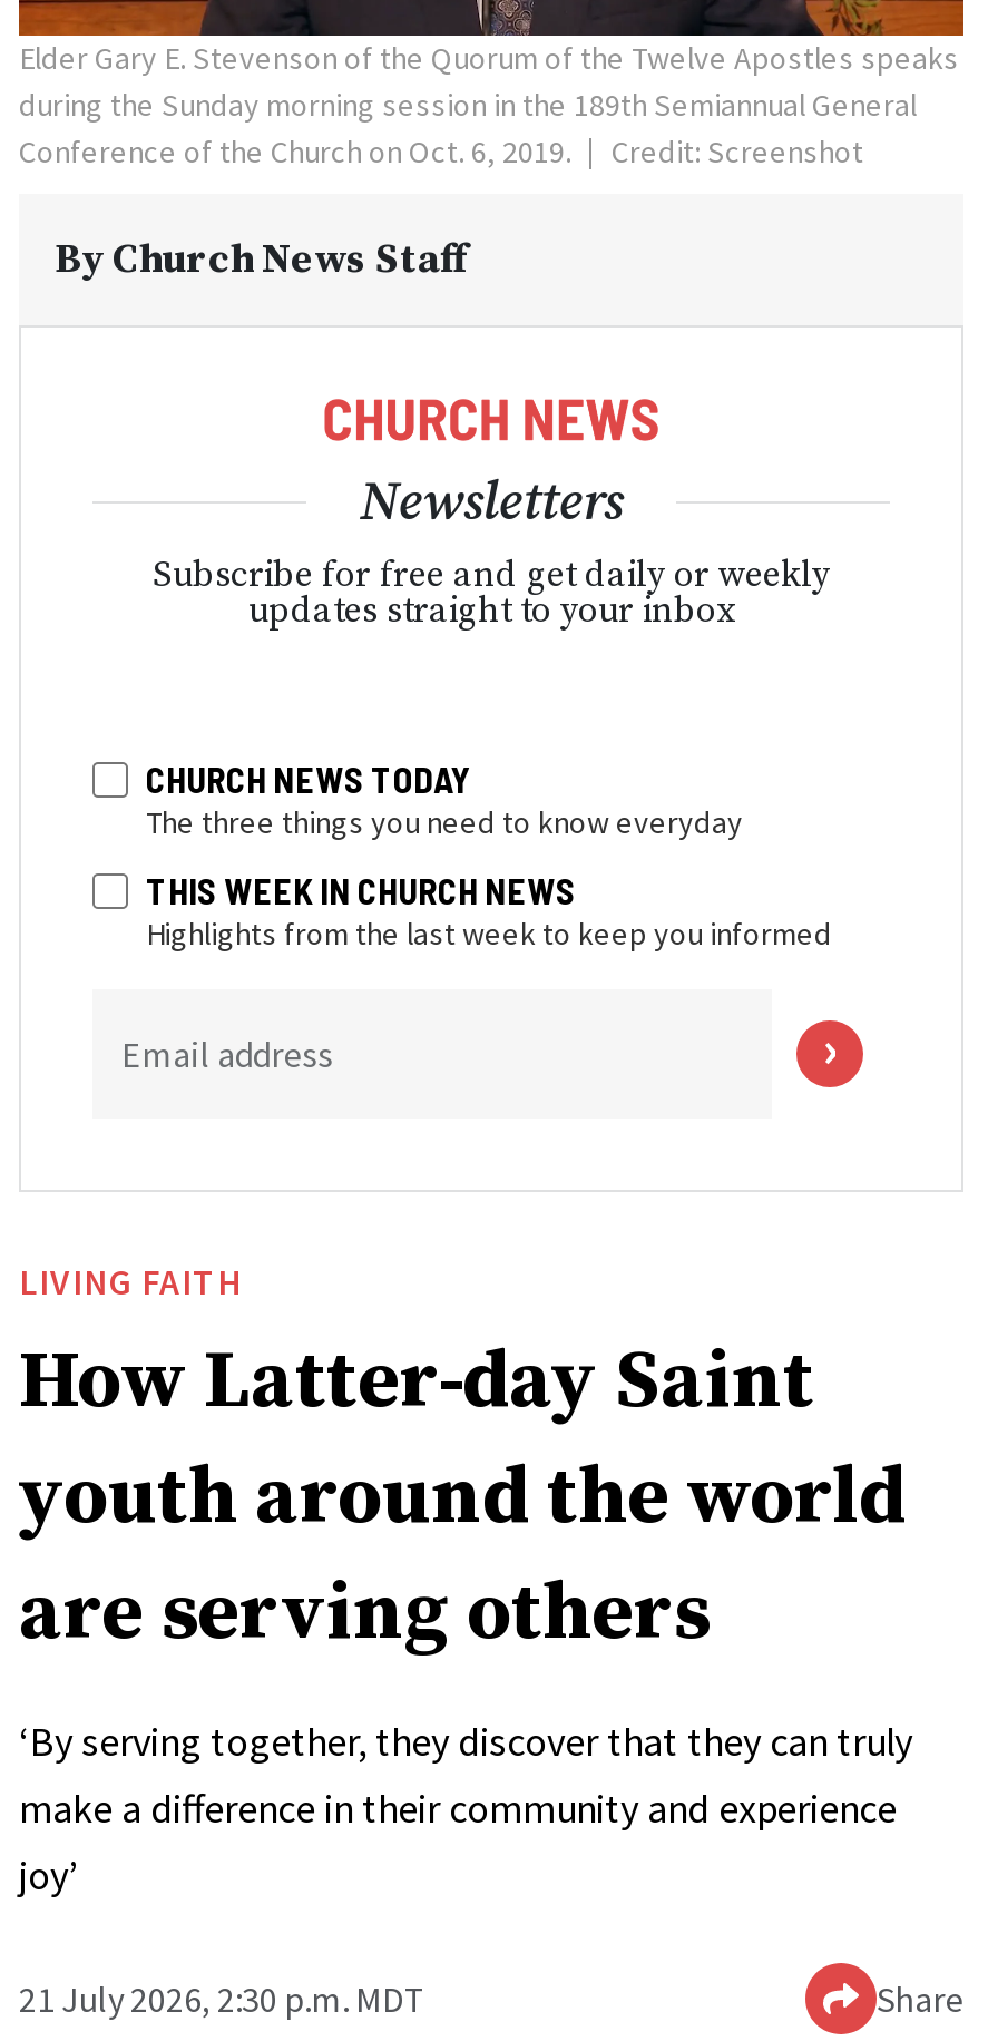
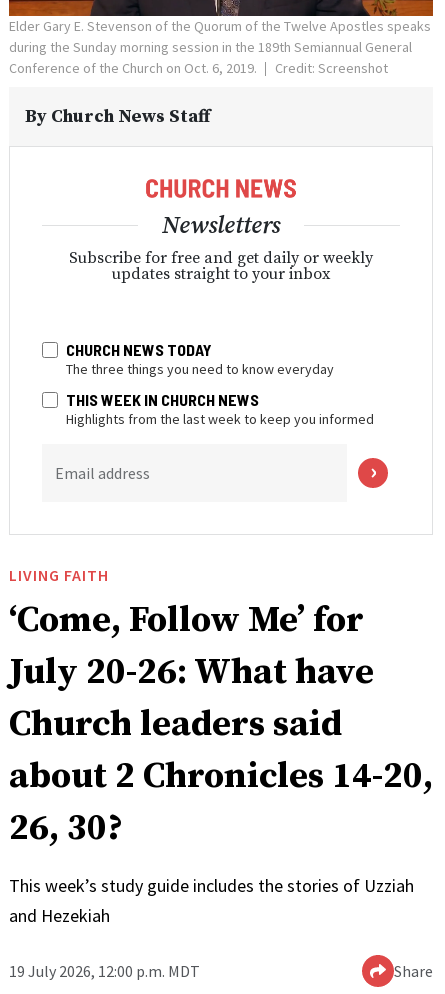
- How Latter-day Saint
- youth around the world
- are serving others
+ ‘Come, Follow Me’ for
+ July 20-26: What have
+ Church leaders said
+ about 2 Chronicles 14-20,
+ 26, 30?

- ‘By serving together, they discover that they can truly
- make a difference in their community and experience
- joy’
+ This week’s study guide includes the stories of Uzziah
+ and Hezekiah

- 21 July 2026, 2:30 p.m. MDT
+ 19 July 2026, 12:00 p.m. MDT
